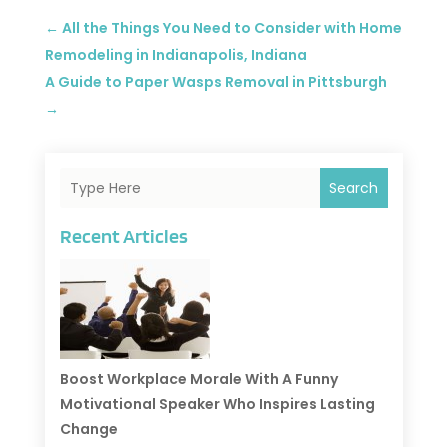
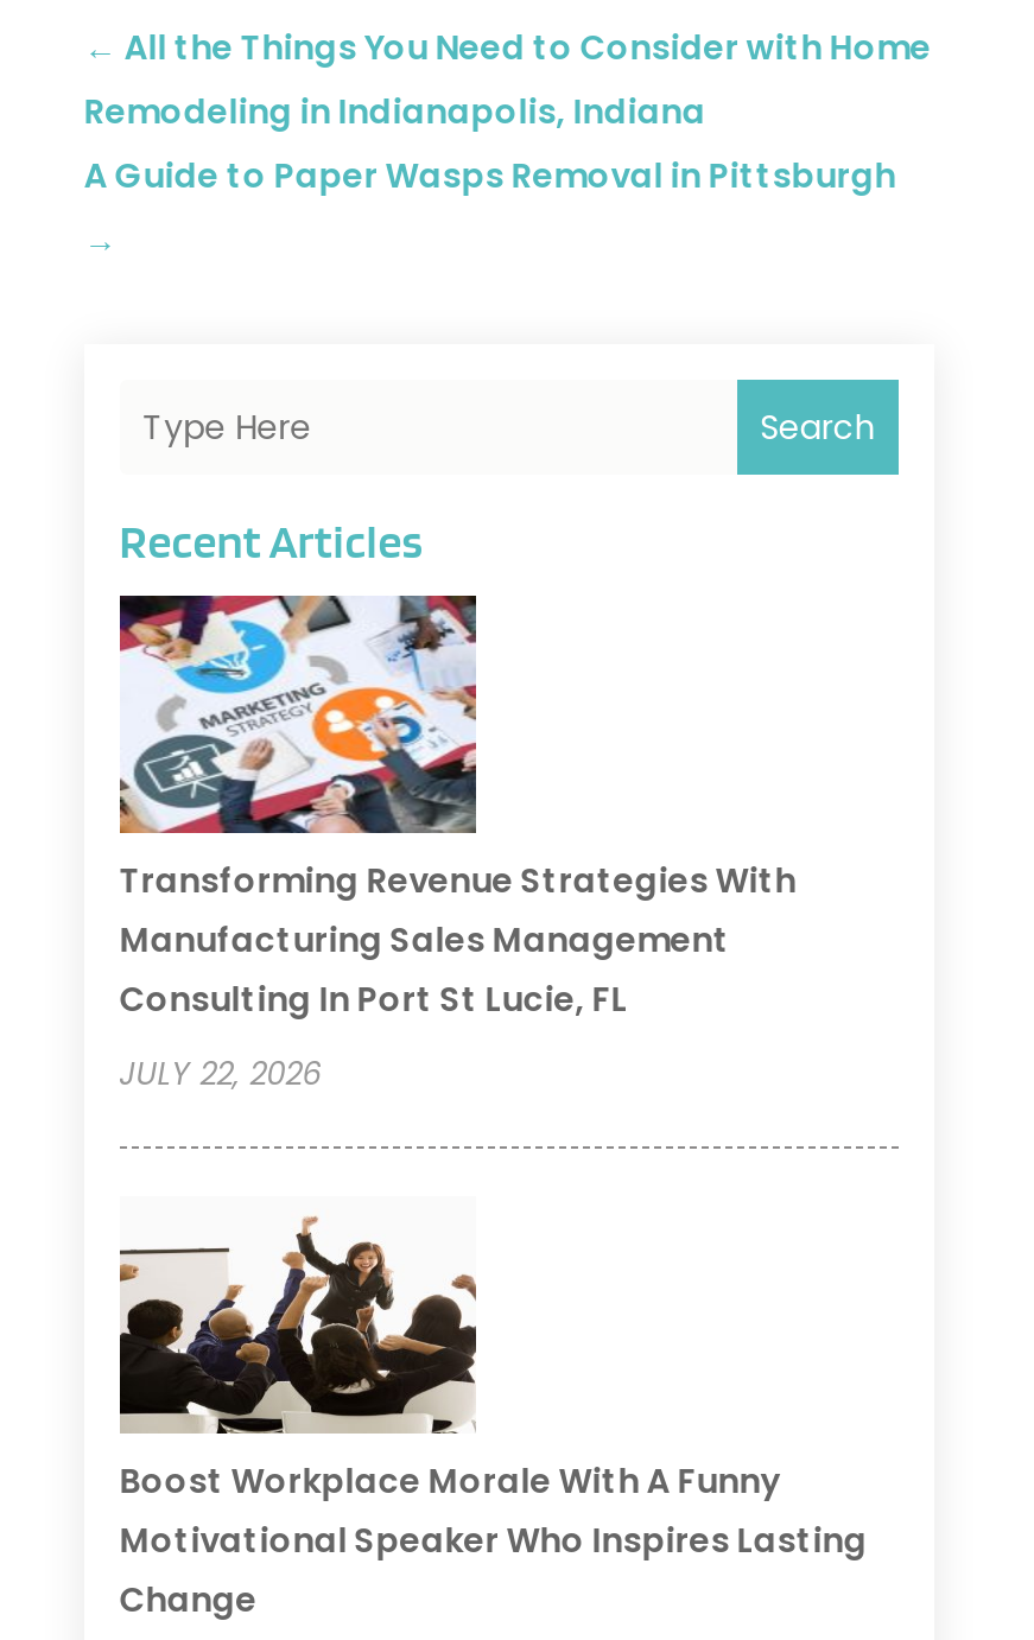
+ [image]
+ Transforming Revenue Strategies With
+ Manufacturing Sales Management
+ Consulting In Port St Lucie, FL
+ JULY 22, 2026
